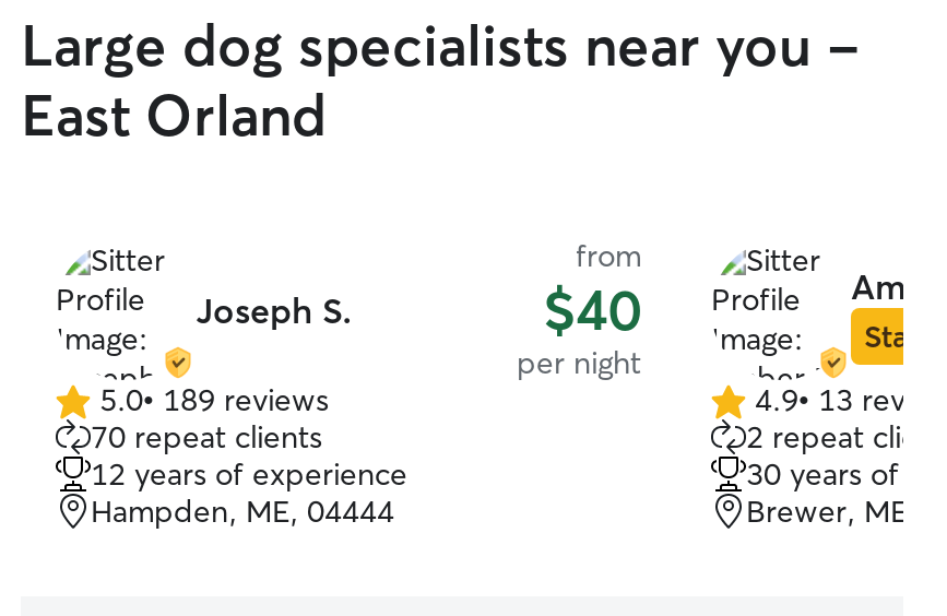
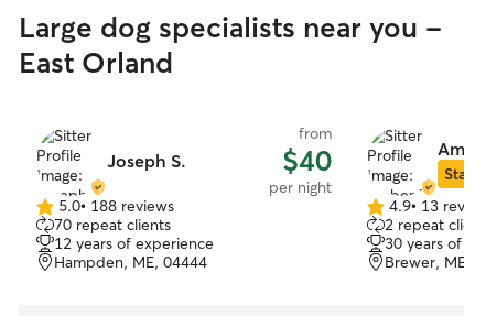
- 5.0• 189 reviews
+ 5.0• 188 reviews
